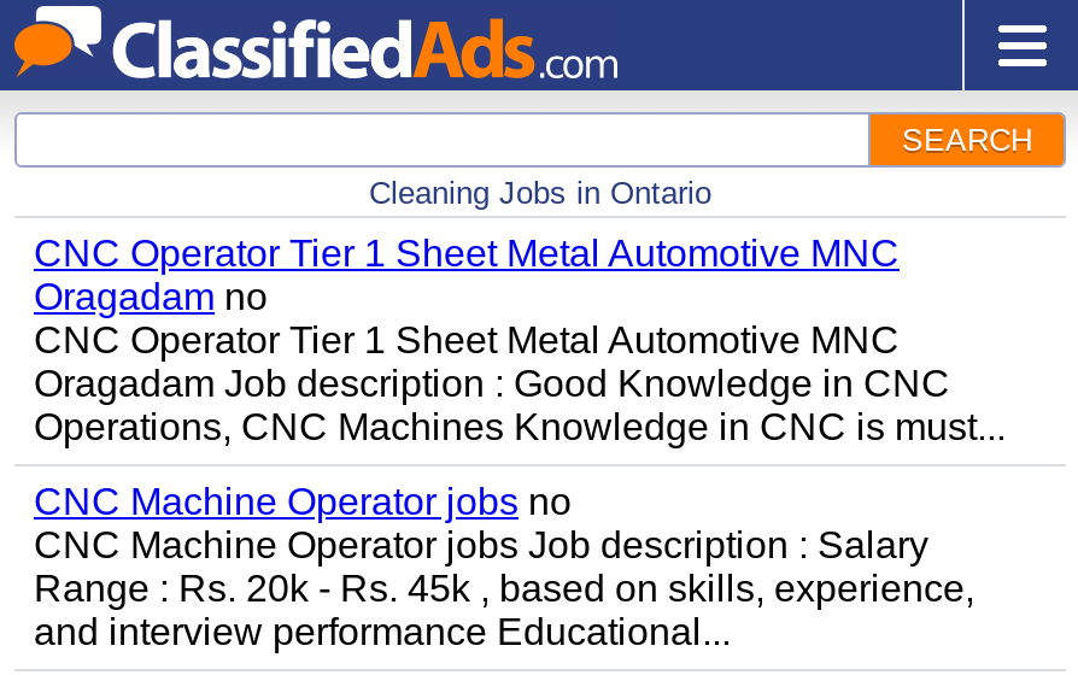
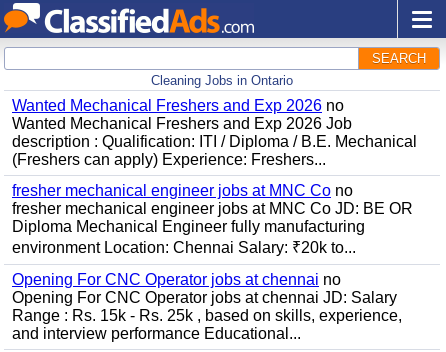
- CNC Operator Tier 1 Sheet Metal Automotive MNC
- Oragadam no
- CNC Operator Tier 1 Sheet Metal Automotive MNC
- Oragadam Job description : Good Knowledge in CNC
- Operations, CNC Machines Knowledge in CNC is must...
- CNC Machine Operator jobs no
- CNC Machine Operator jobs Job description : Salary
- Range : Rs. 20k - Rs. 45k , based on skills, experience,
+ Wanted Mechanical Freshers and Exp 2026 no
+ Wanted Mechanical Freshers and Exp 2026 Job
+ description : Qualification: ITI / Diploma / B.E. Mechanical
+ (Freshers can apply) Experience: Freshers...
+ fresher mechanical engineer jobs at MNC Co no
+ fresher mechanical engineer jobs at MNC Co JD: BE OR
+ Diploma Mechanical Engineer fully manufacturing
+ environment Location: Chennai Salary: ₹20k to...
+ Opening For CNC Operator jobs at chennai no
+ Opening For CNC Operator jobs at chennai JD: Salary
+ Range : Rs. 15k - Rs. 25k , based on skills, experience,
